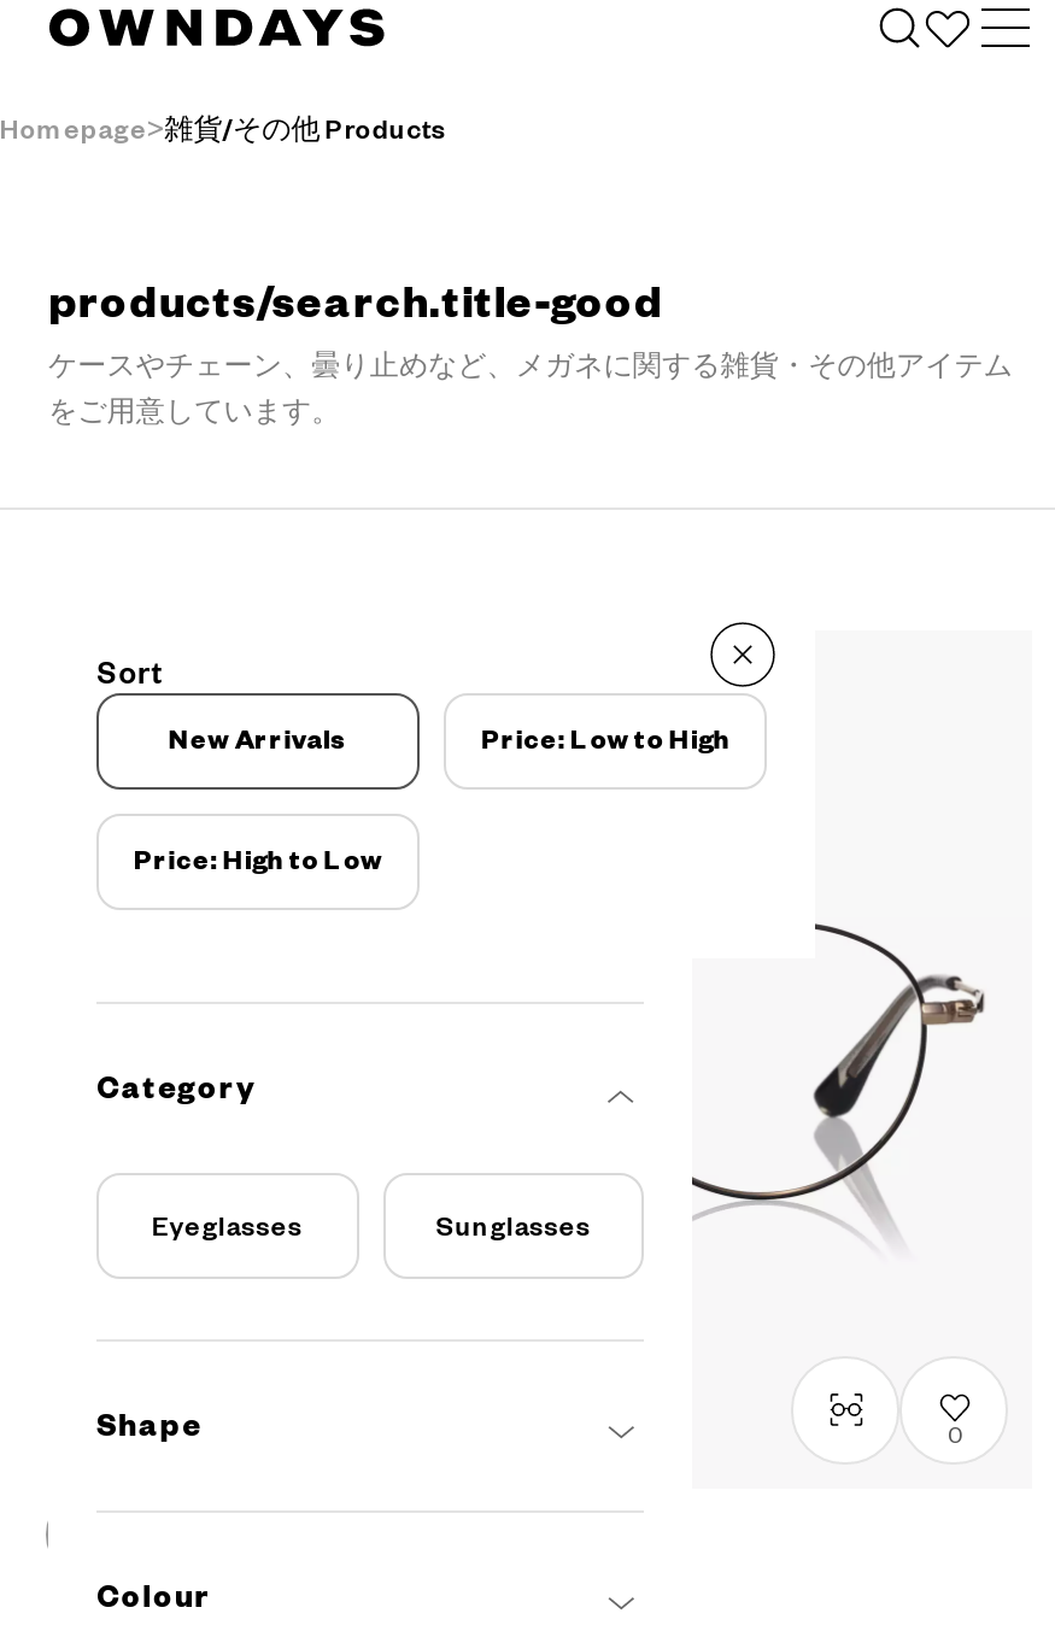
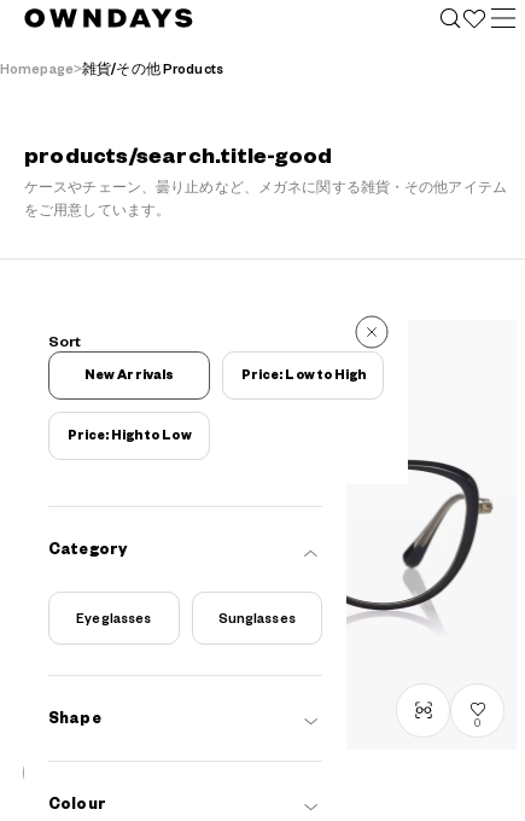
- [image]
+ [image]
